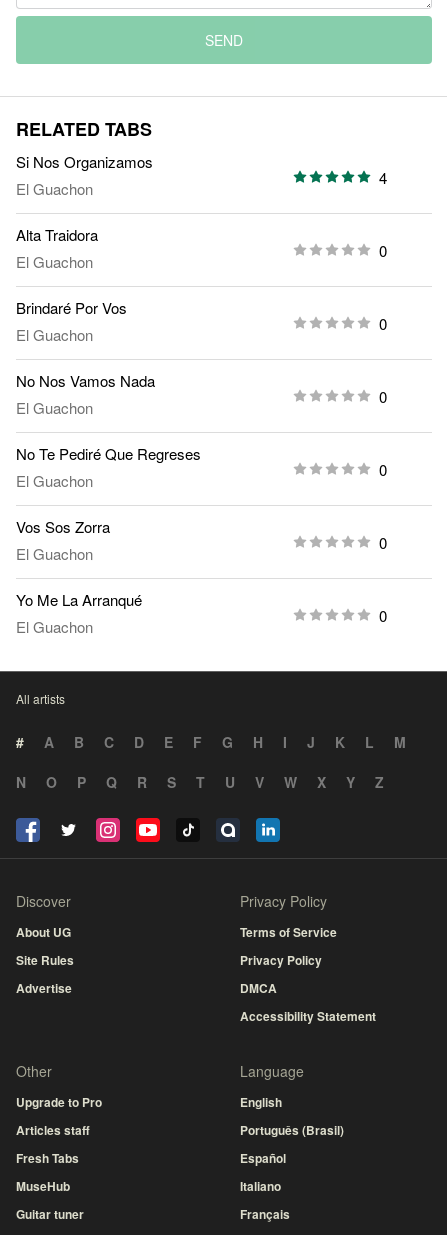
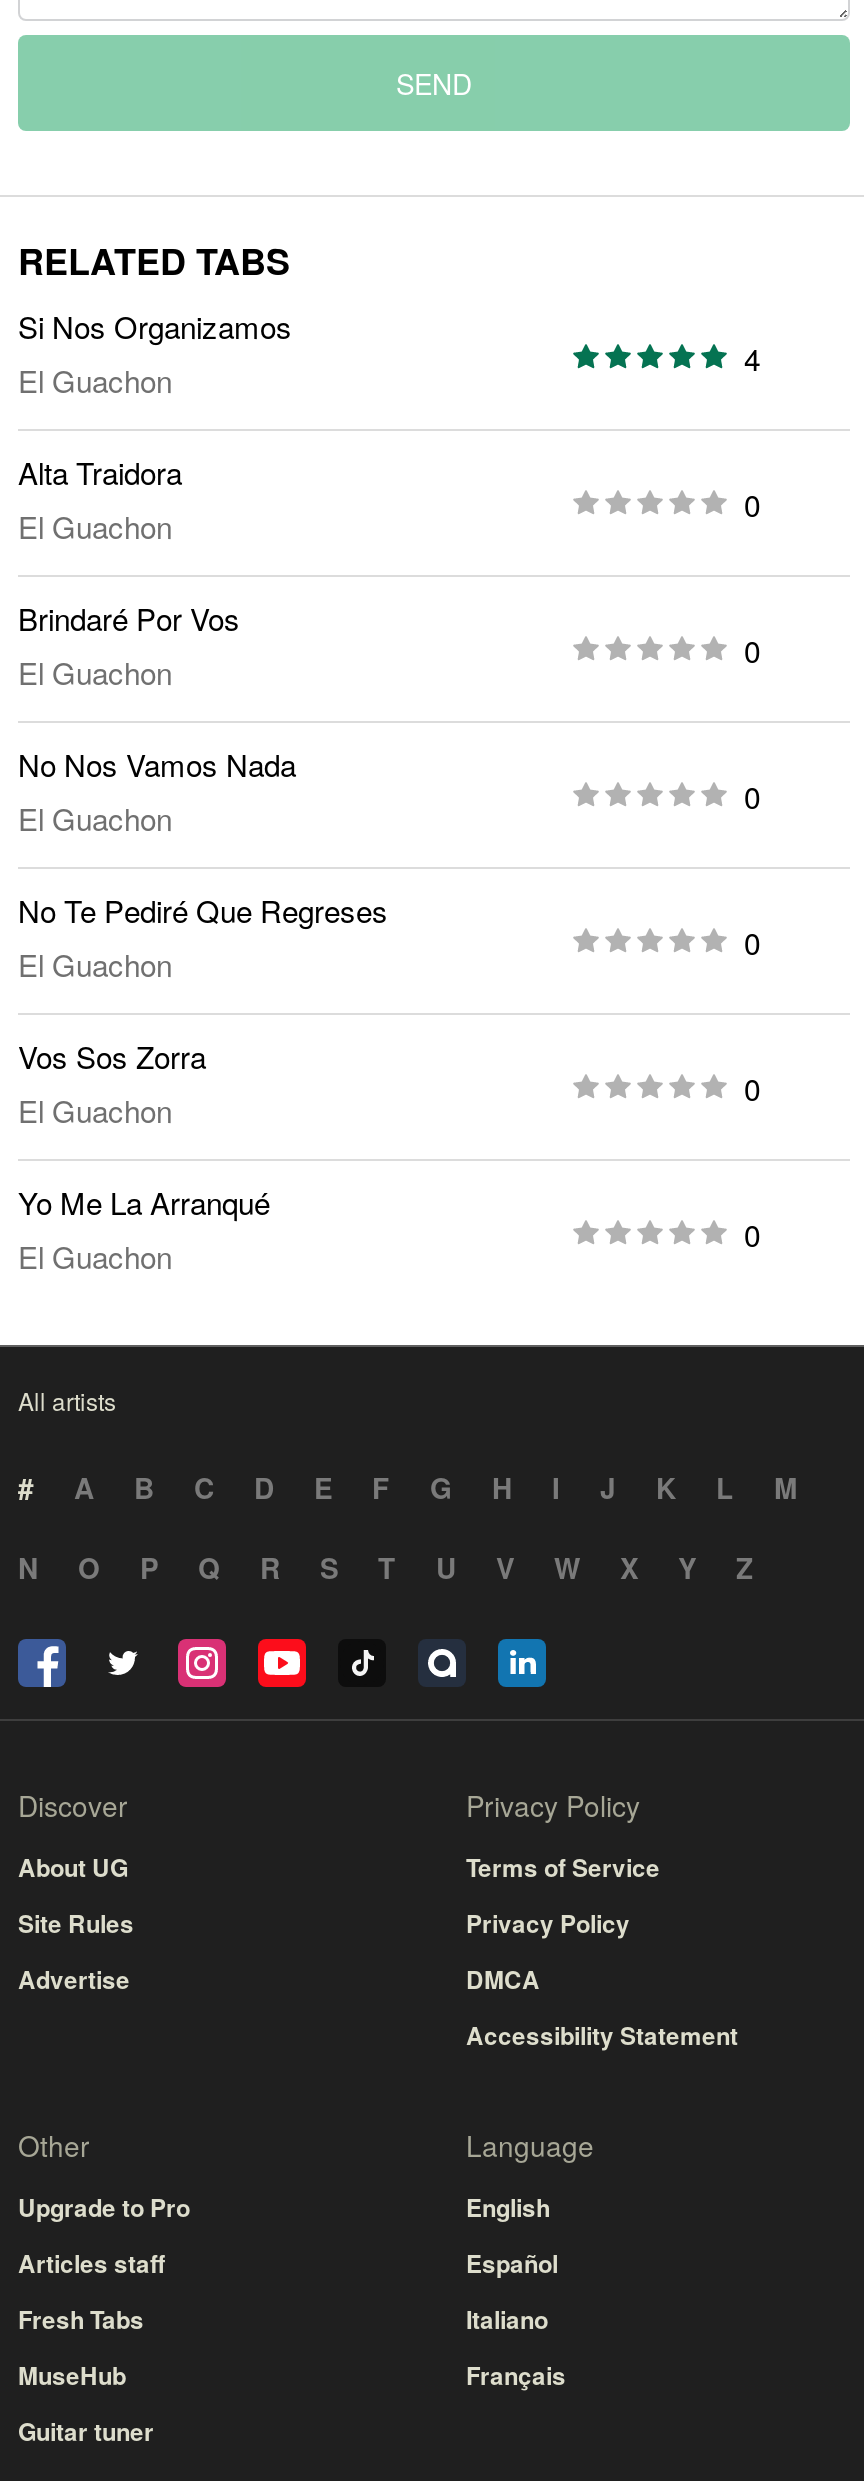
- Português (Brasil)

moved up: Español | Italiano | Français
